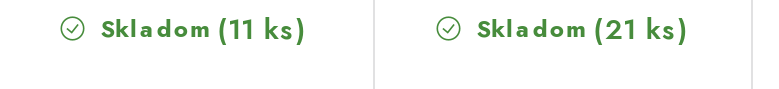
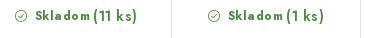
- Skladom (21 ks)
+ Skladom (1 ks)
